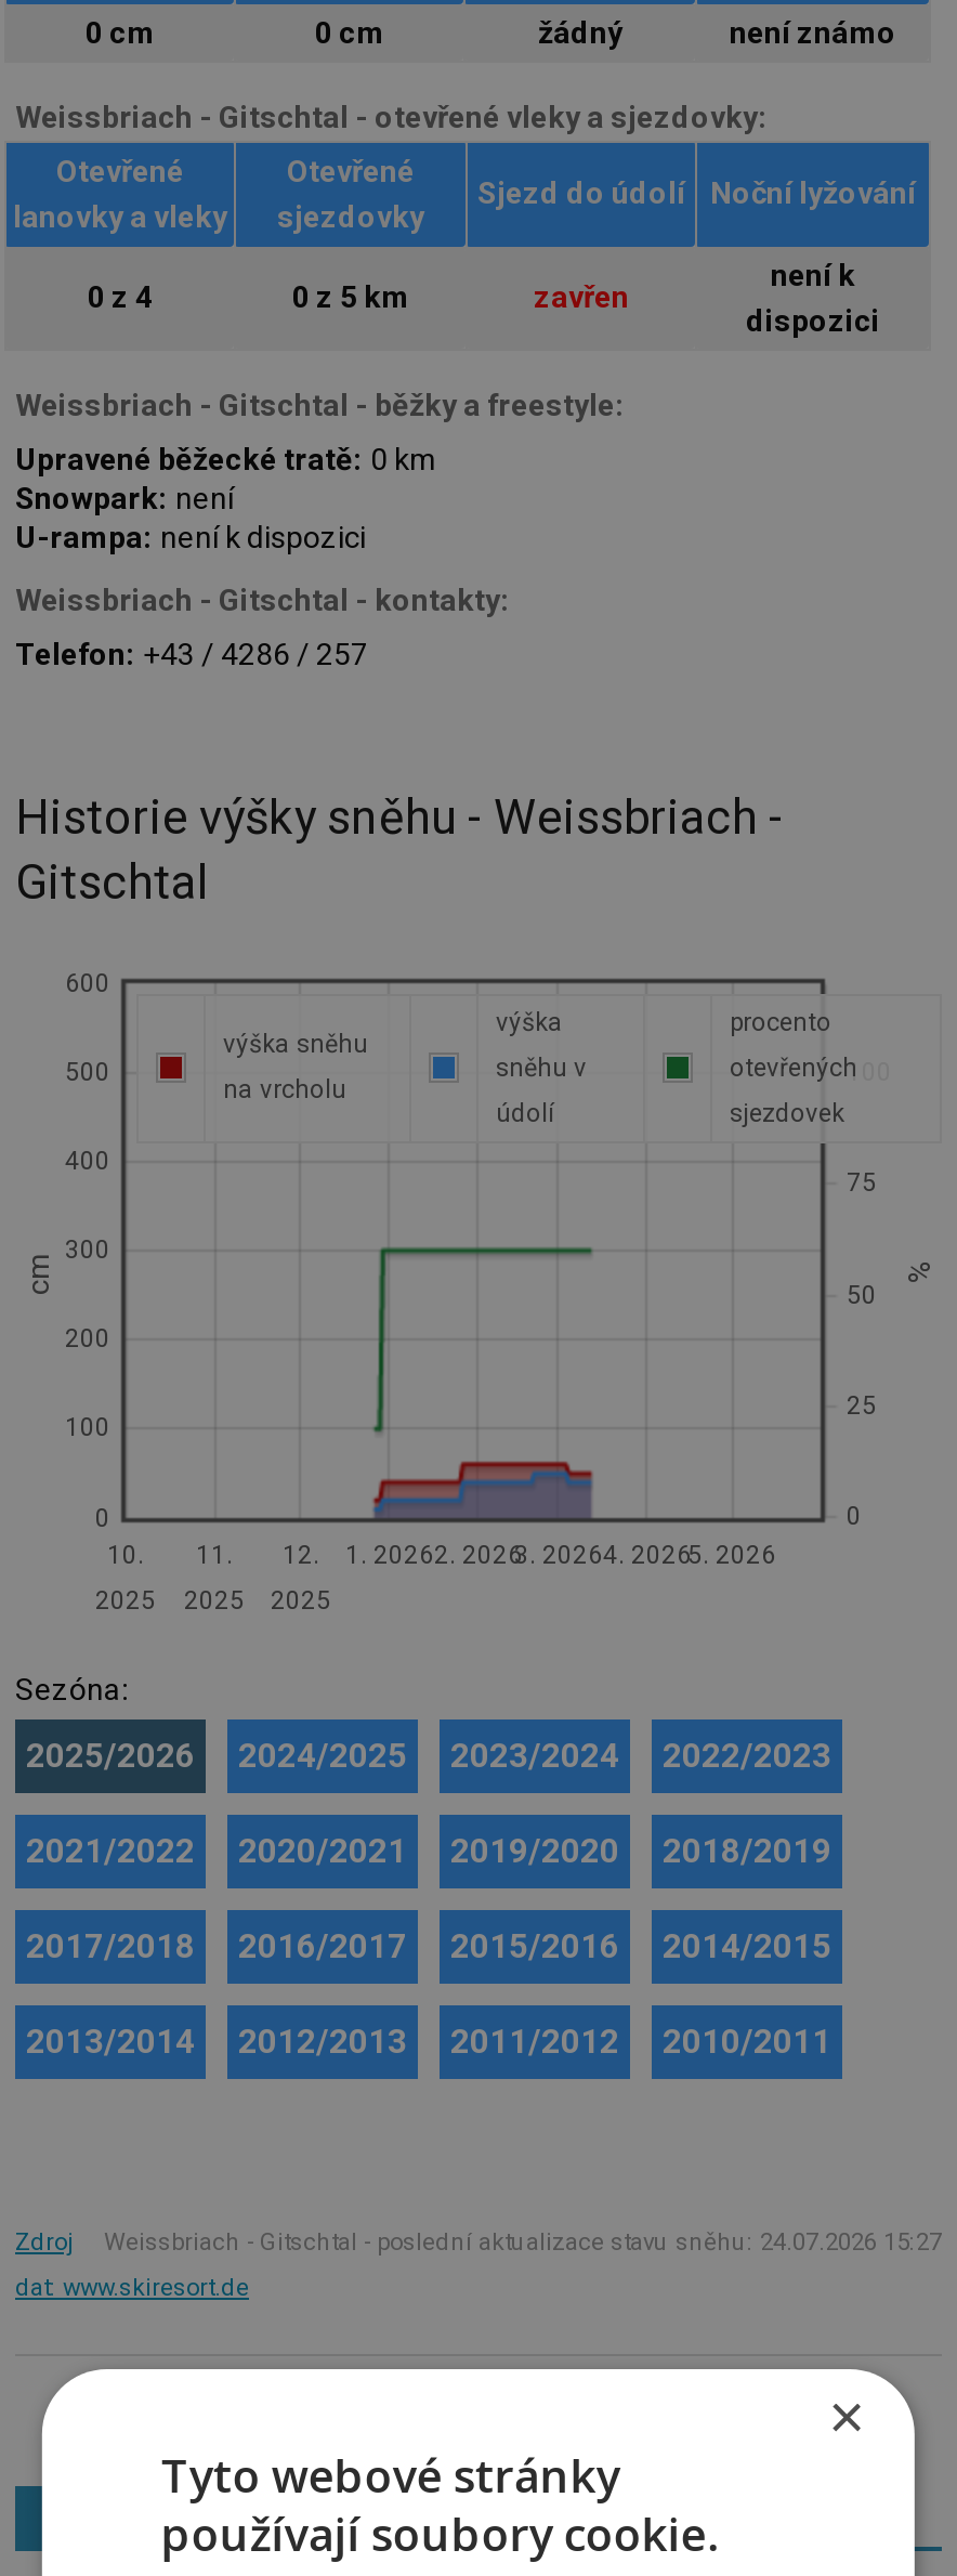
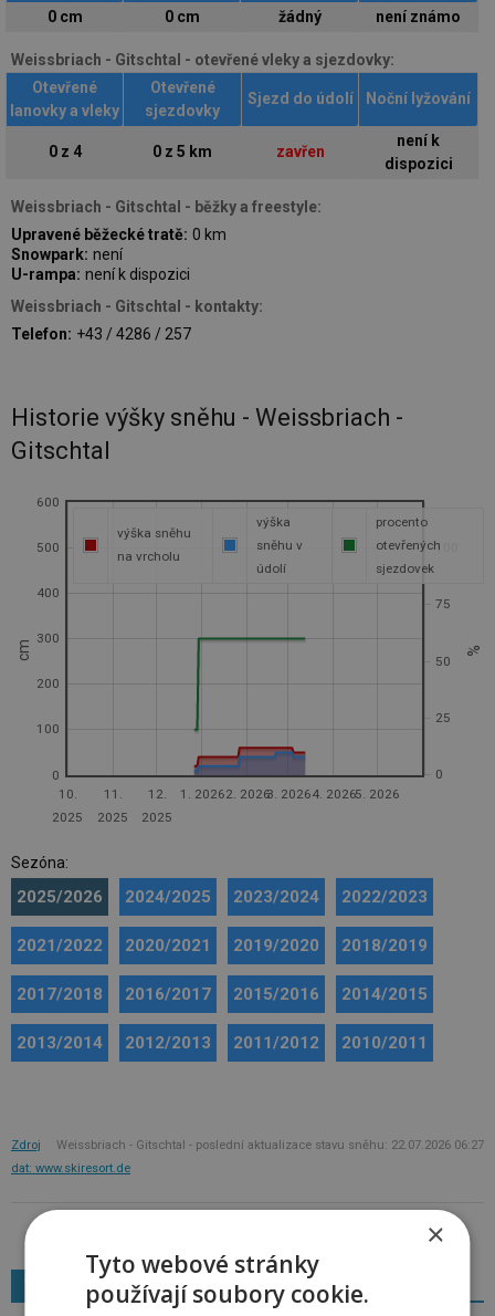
- Weissbriach - Gitschtal - poslední aktualizace stavu sněhu: 24.07.2026 15:27
+ Weissbriach - Gitschtal - poslední aktualizace stavu sněhu: 22.07.2026 06:27
